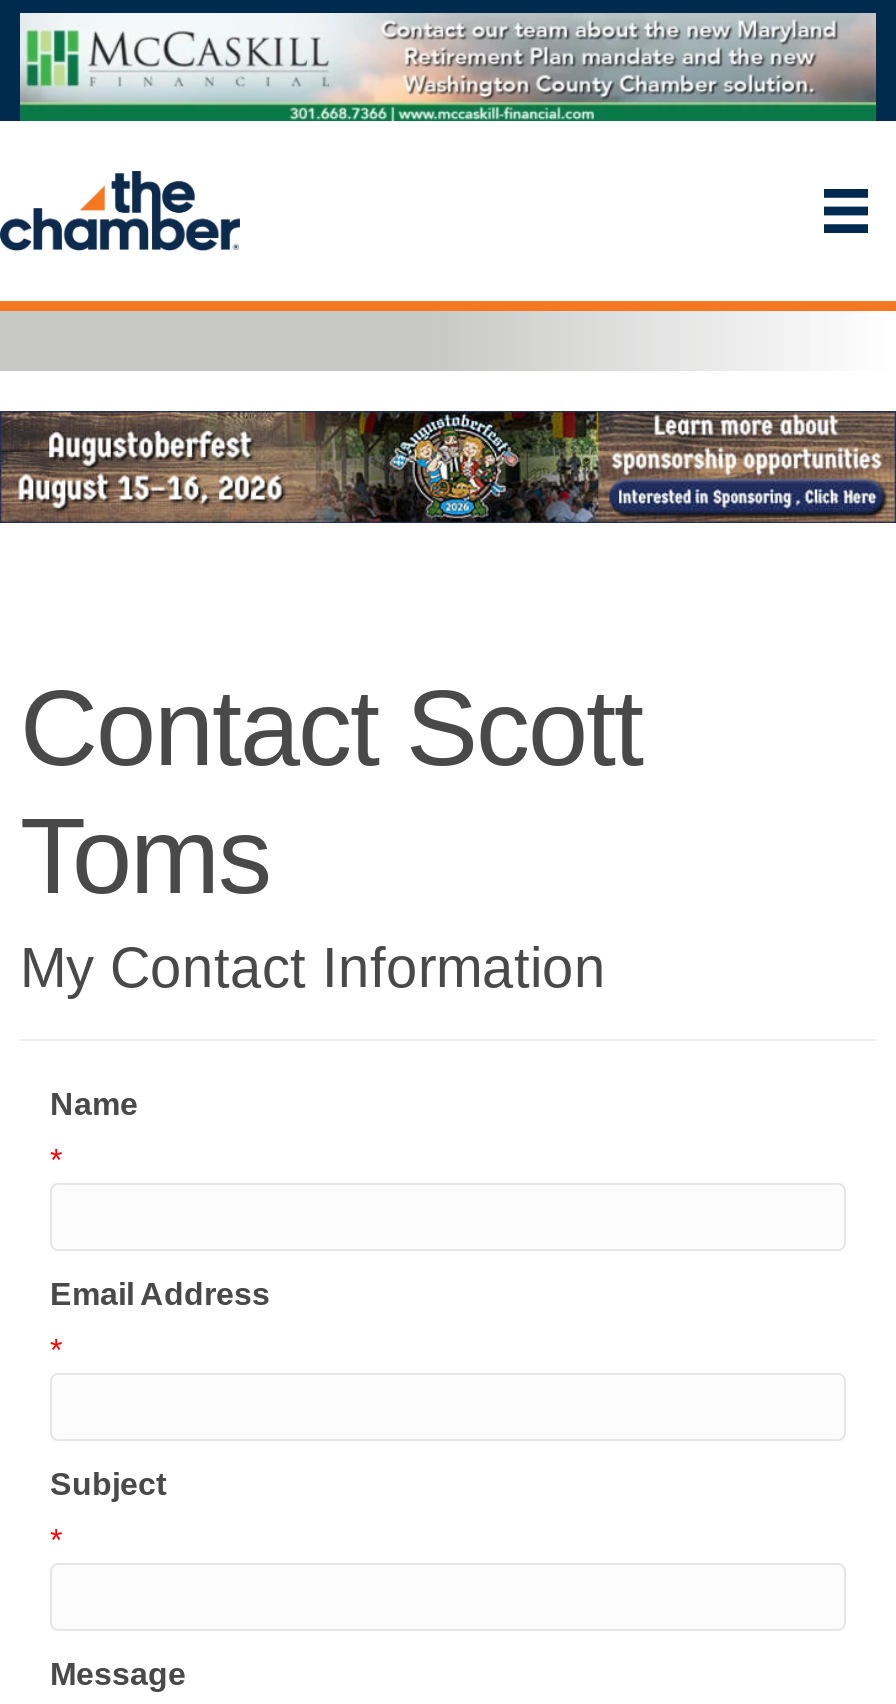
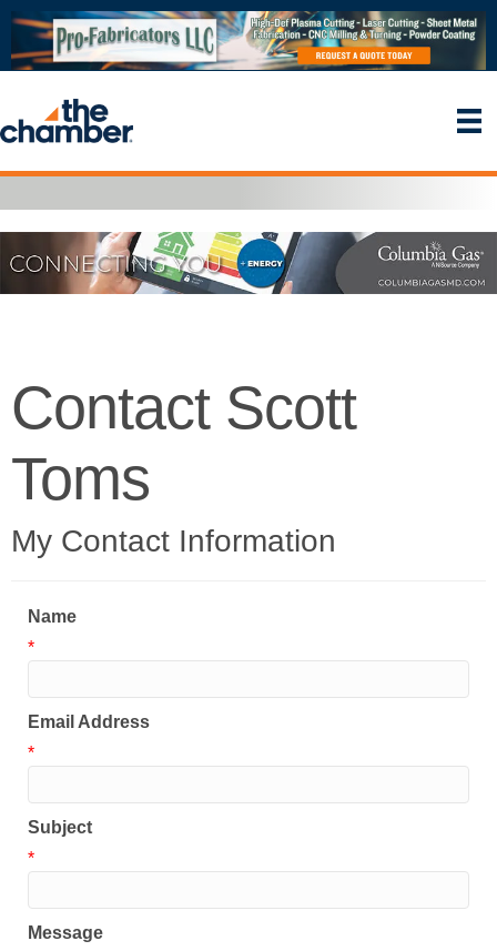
- [image]
+ [image]

- [image]
+ [image]
